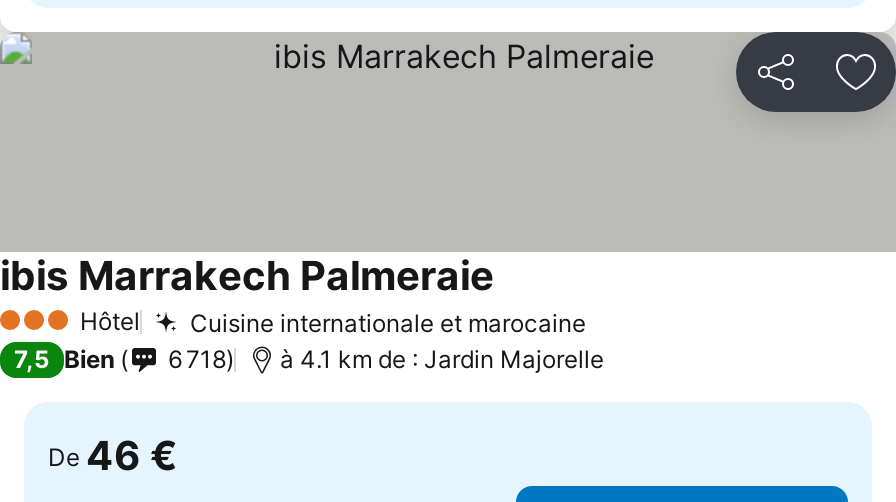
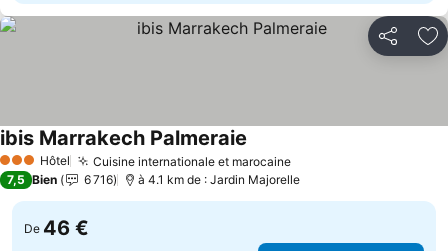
- 6 718
+ 6 716
